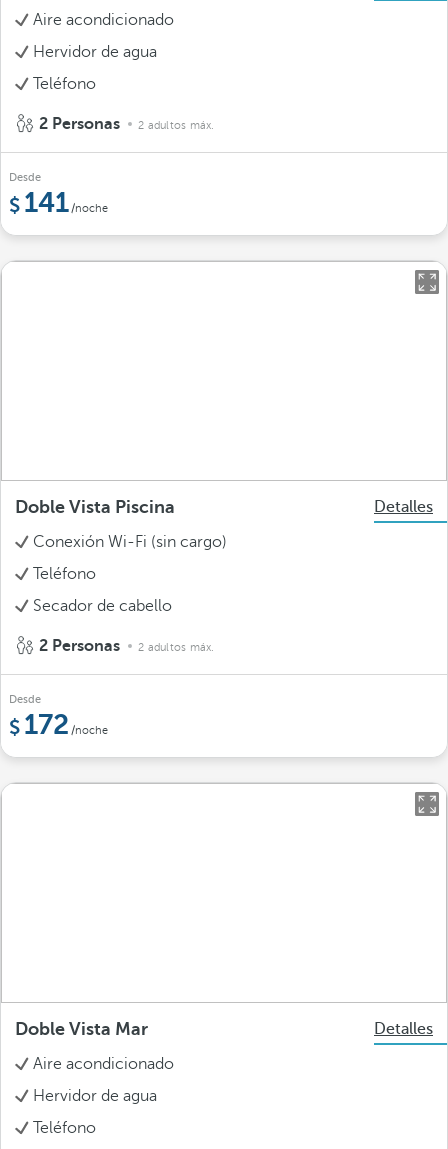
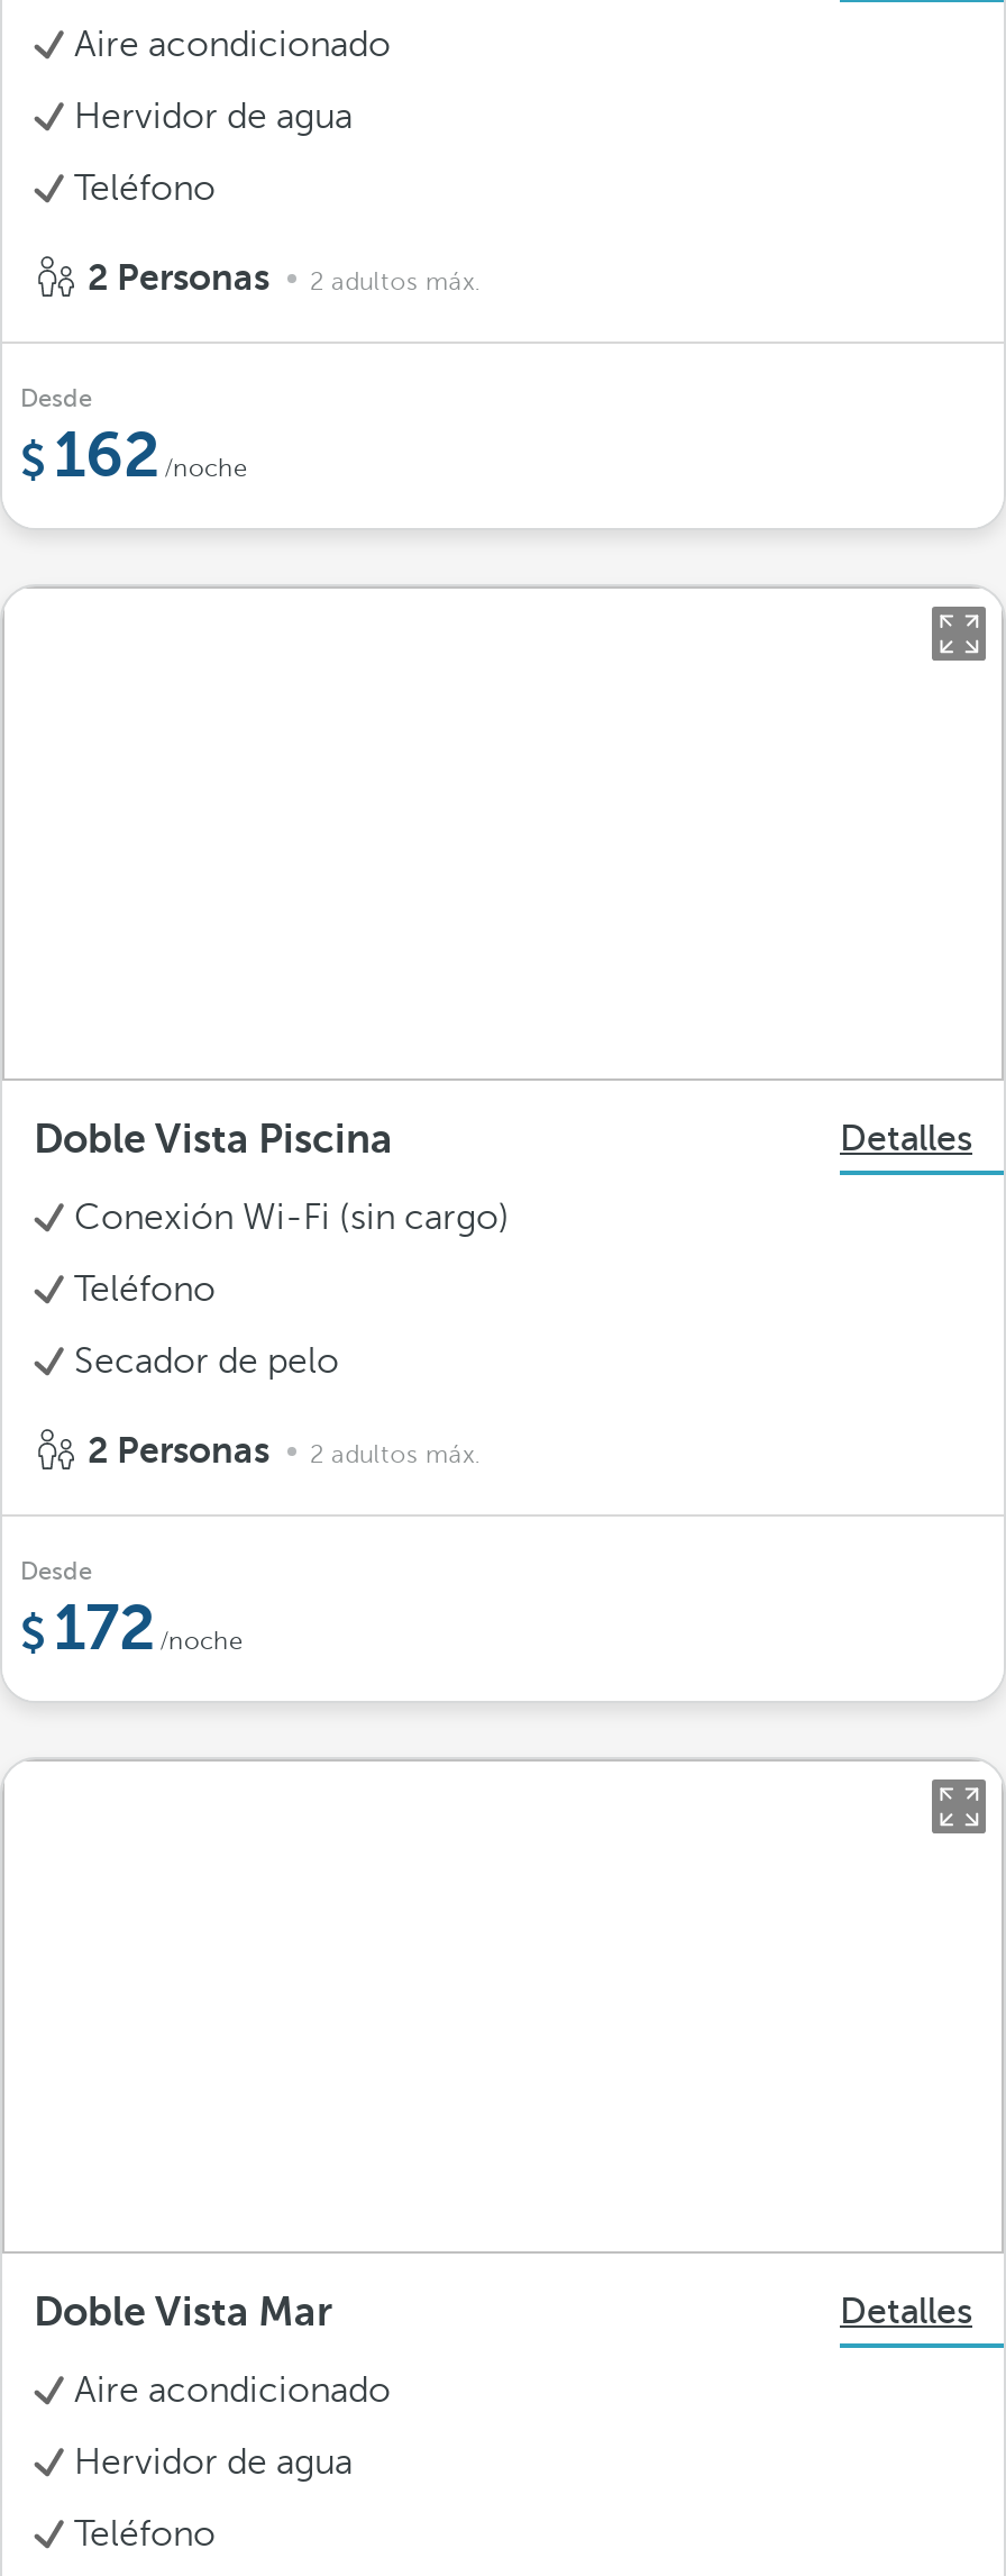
- 141 /noche
+ 162 /noche

- Secador de cabello
+ Secador de pelo
